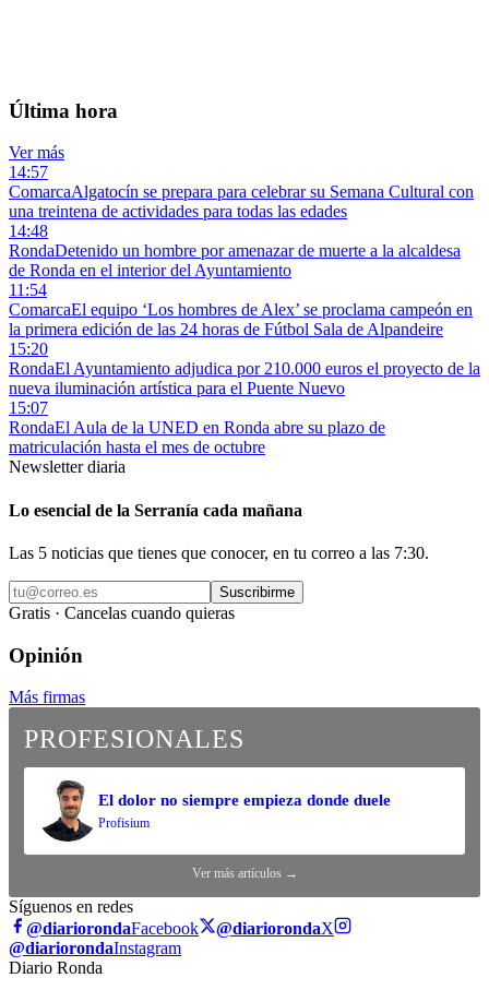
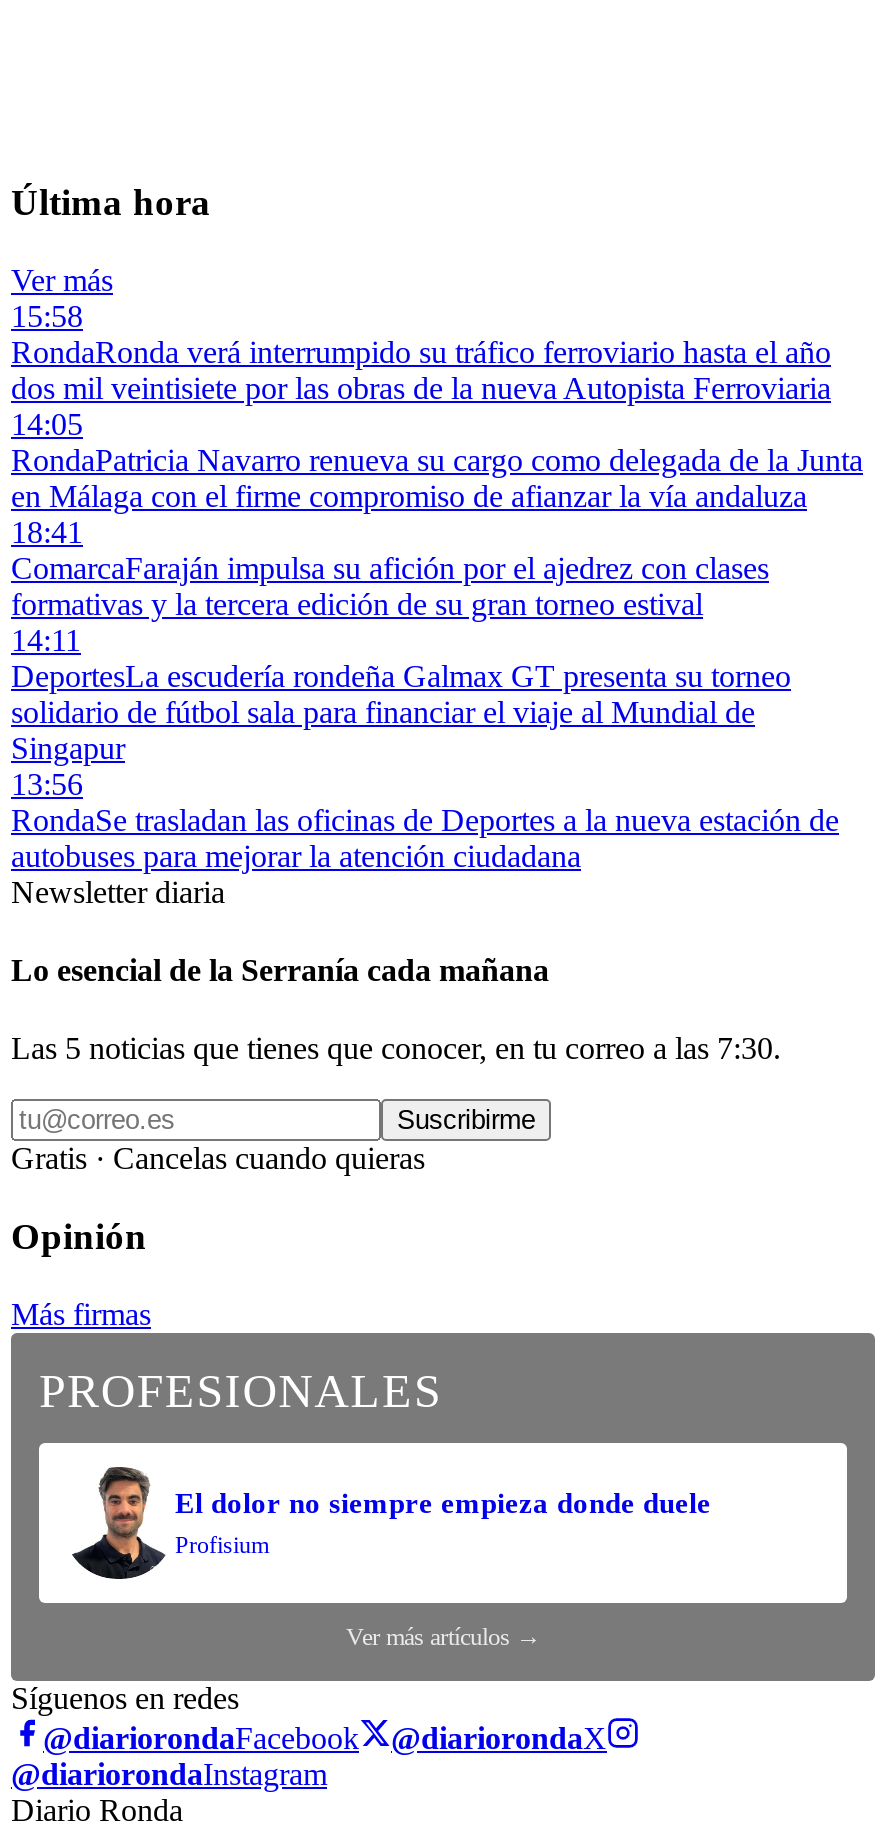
- 14:57
- ComarcaAlgatocín se prepara para celebrar su Semana Cultural con
- una treintena de actividades para todas las edades
- 14:48
- RondaDetenido un hombre por amenazar de muerte a la alcaldesa
- de Ronda en el interior del Ayuntamiento
- 11:54
- ComarcaEl equipo ‘Los hombres de Alex’ se proclama campeón en
- la primera edición de las 24 horas de Fútbol Sala de Alpandeire
- 15:20
- RondaEl Ayuntamiento adjudica por 210.000 euros el proyecto de la
- nueva iluminación artística para el Puente Nuevo
- 15:07
- RondaEl Aula de la UNED en Ronda abre su plazo de
- matriculación hasta el mes de octubre
+ 15:58
+ RondaRonda verá interrumpido su tráfico ferroviario hasta el año
+ dos mil veintisiete por las obras de la nueva Autopista Ferroviaria
+ 14:05
+ RondaPatricia Navarro renueva su cargo como delegada de la Junta
+ en Málaga con el firme compromiso de afianzar la vía andaluza
+ 18:41
+ ComarcaFaraján impulsa su afición por el ajedrez con clases
+ formativas y la tercera edición de su gran torneo estival
+ 14:11
+ DeportesLa escudería rondeña Galmax GT presenta su torneo
+ solidario de fútbol sala para financiar el viaje al Mundial de
+ Singapur
+ 13:56
+ RondaSe trasladan las oficinas de Deportes a la nueva estación de
+ autobuses para mejorar la atención ciudadana
